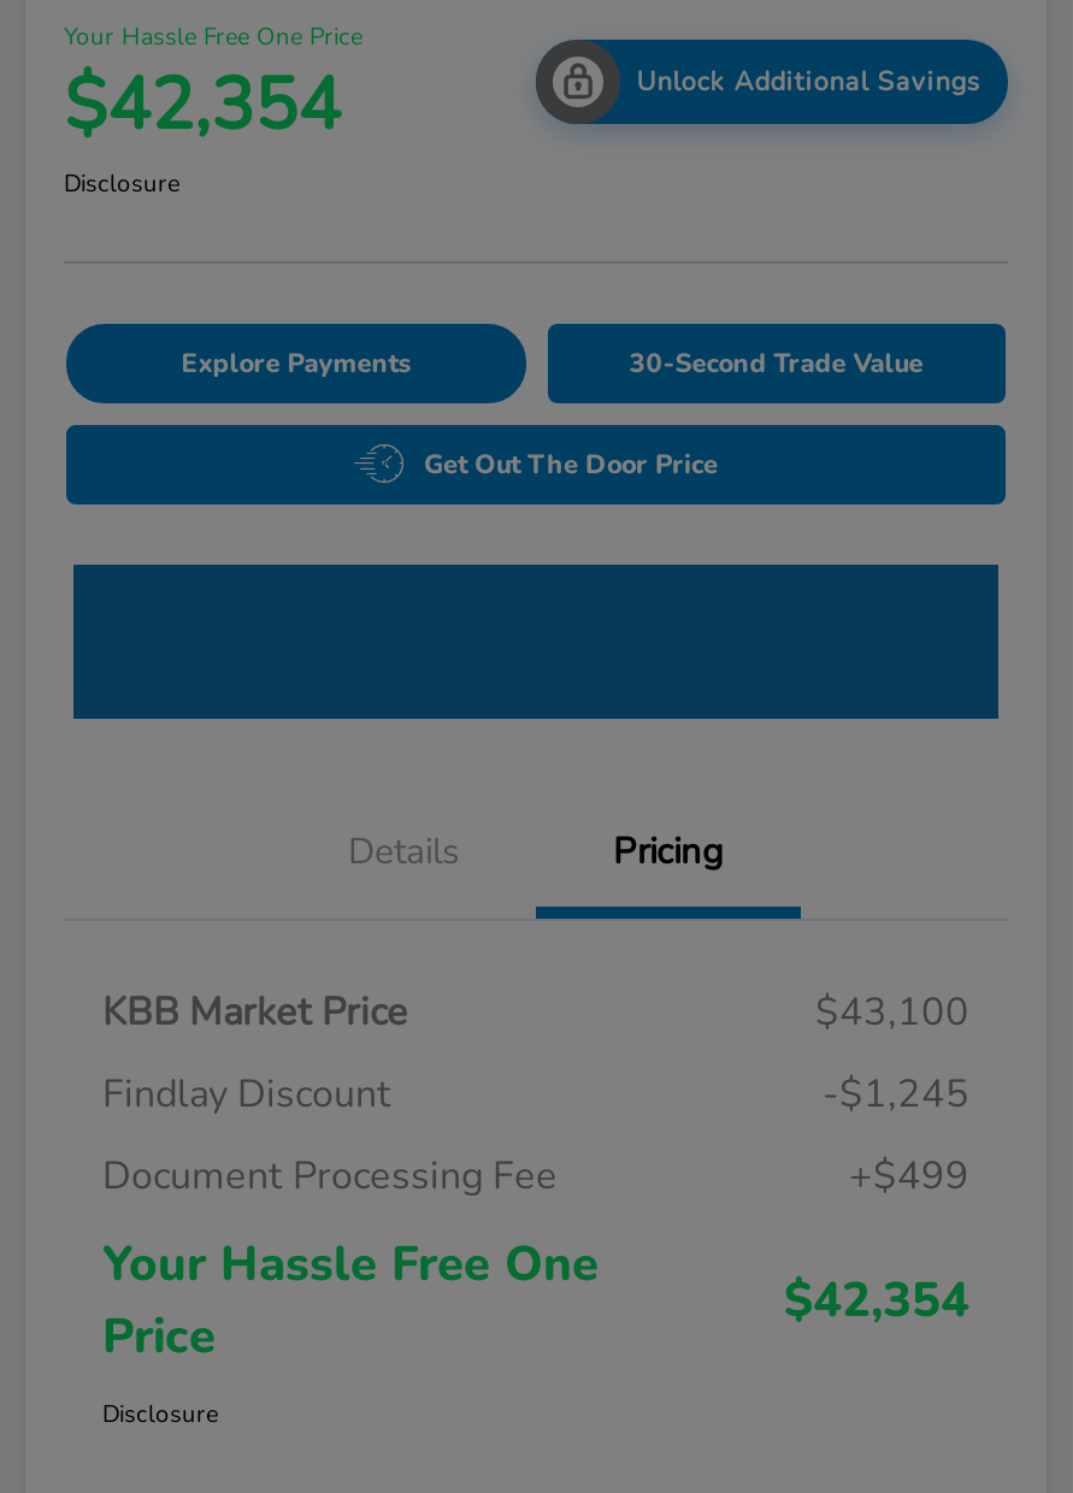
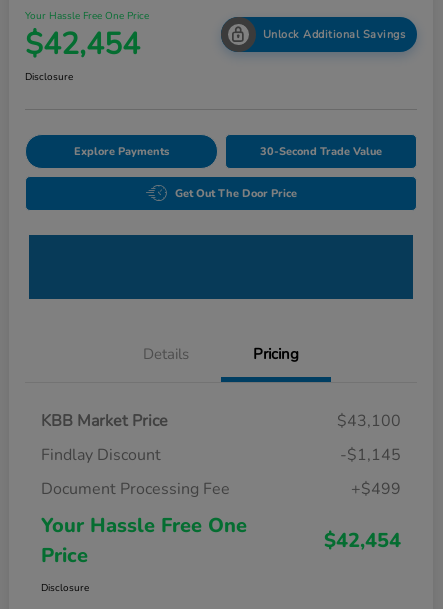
- $42,354
+ $42,454

- -$1,245
+ -$1,145

- $42,354
+ $42,454
